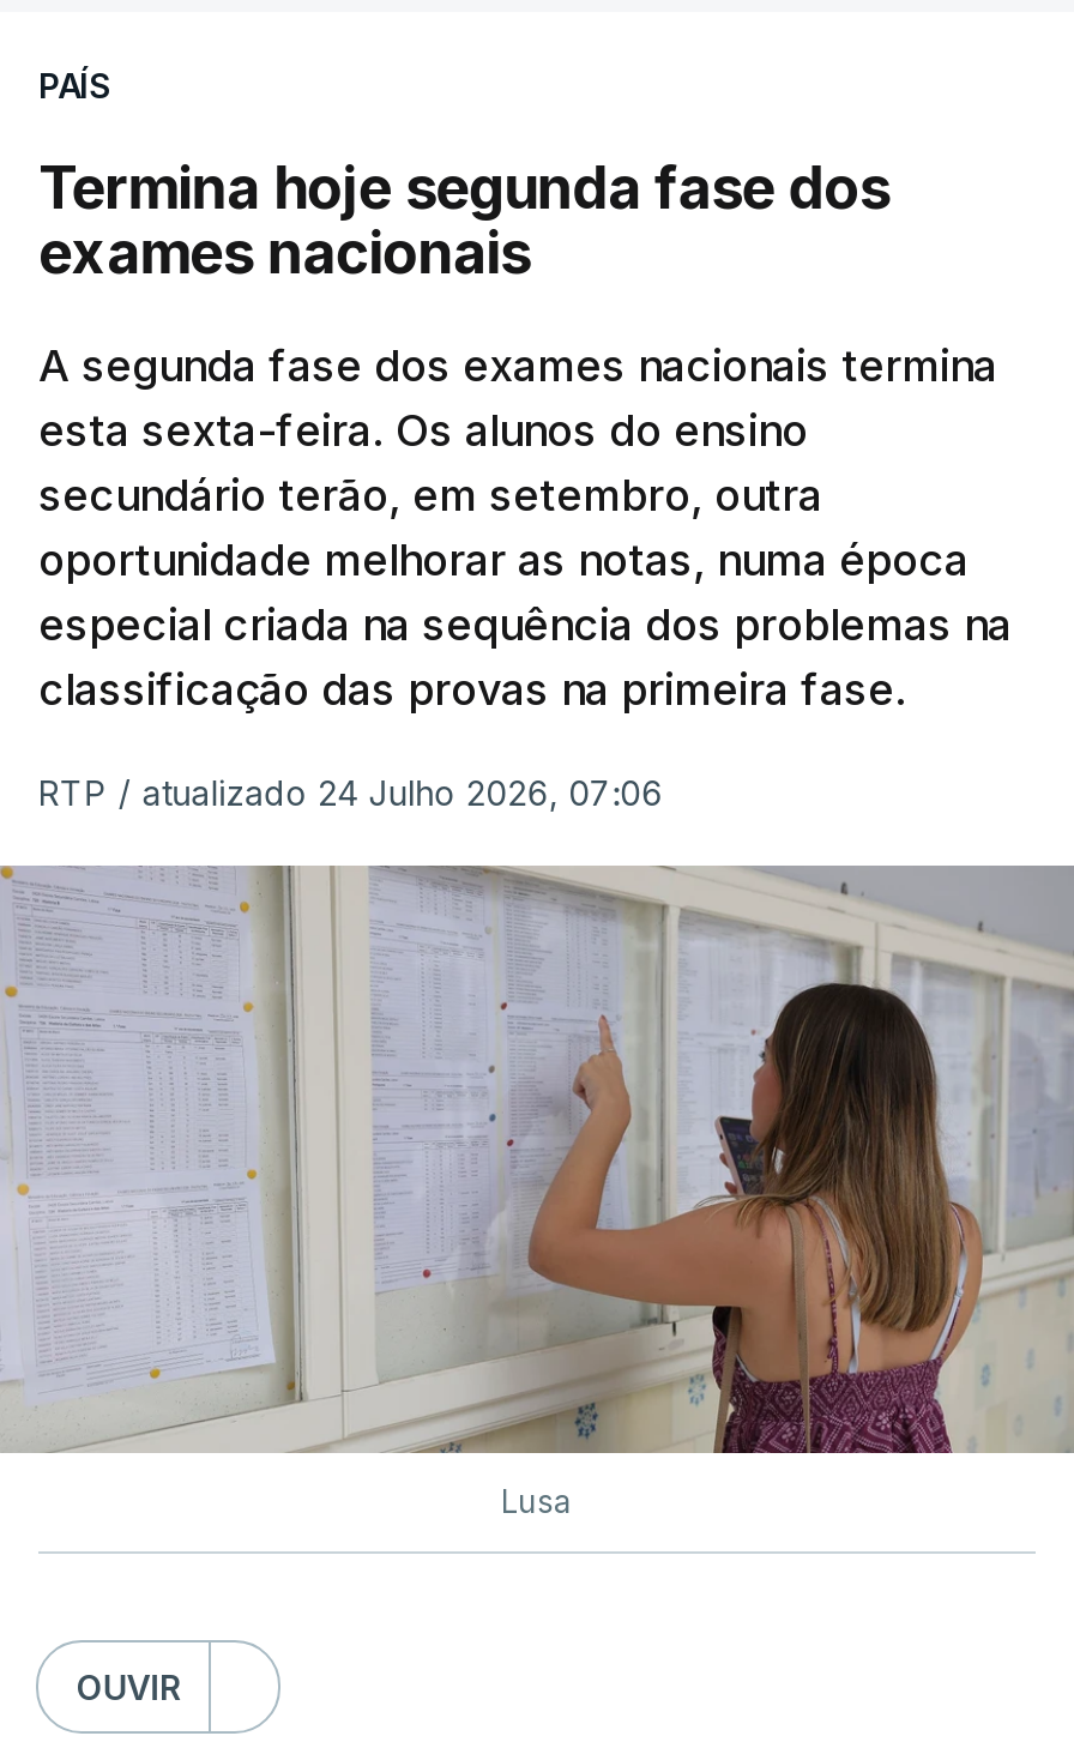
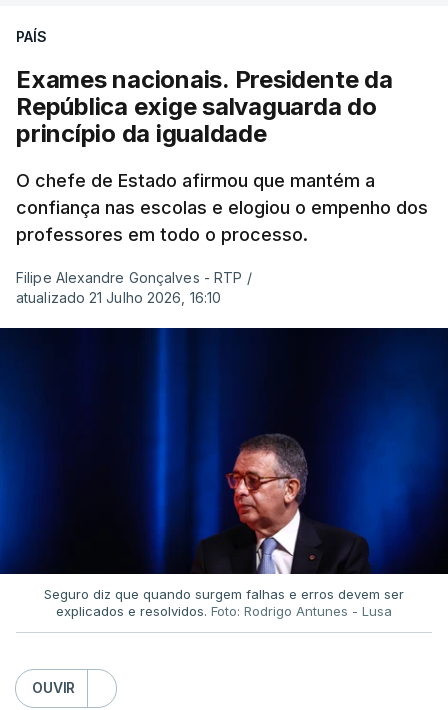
- Termina hoje segunda fase dos
- exames nacionais
+ Exames nacionais. Presidente da
+ República exige salvaguarda do
+ princípio da igualdade

- A segunda fase dos exames nacionais termina
- esta sexta-feira. Os alunos do ensino
- secundário terão, em setembro, outra
- oportunidade melhorar as notas, numa época
- especial criada na sequência dos problemas na
- classificação das provas na primeira fase.
+ O chefe de Estado afirmou que mantém a
+ confiança nas escolas e elogiou o empenho dos
+ professores em todo o processo.

- RTP / atualizado 24 Julho 2026, 07:06
+ Filipe Alexandre Gonçalves - RTP /
+ atualizado 21 Julho 2026, 16:10

- [image]
- Lusa
+ [image]
+ Seguro diz que quando surgem falhas e erros devem ser
+ explicados e resolvidos. Foto: Rodrigo Antunes - Lusa
